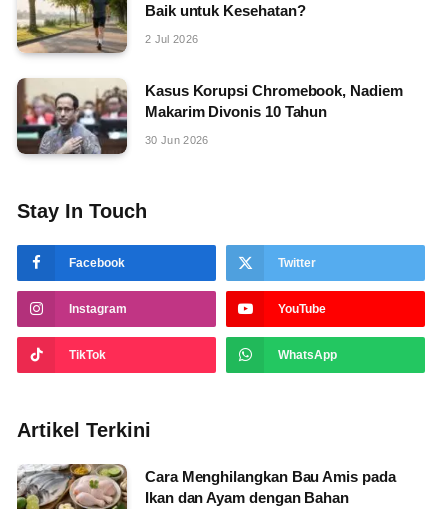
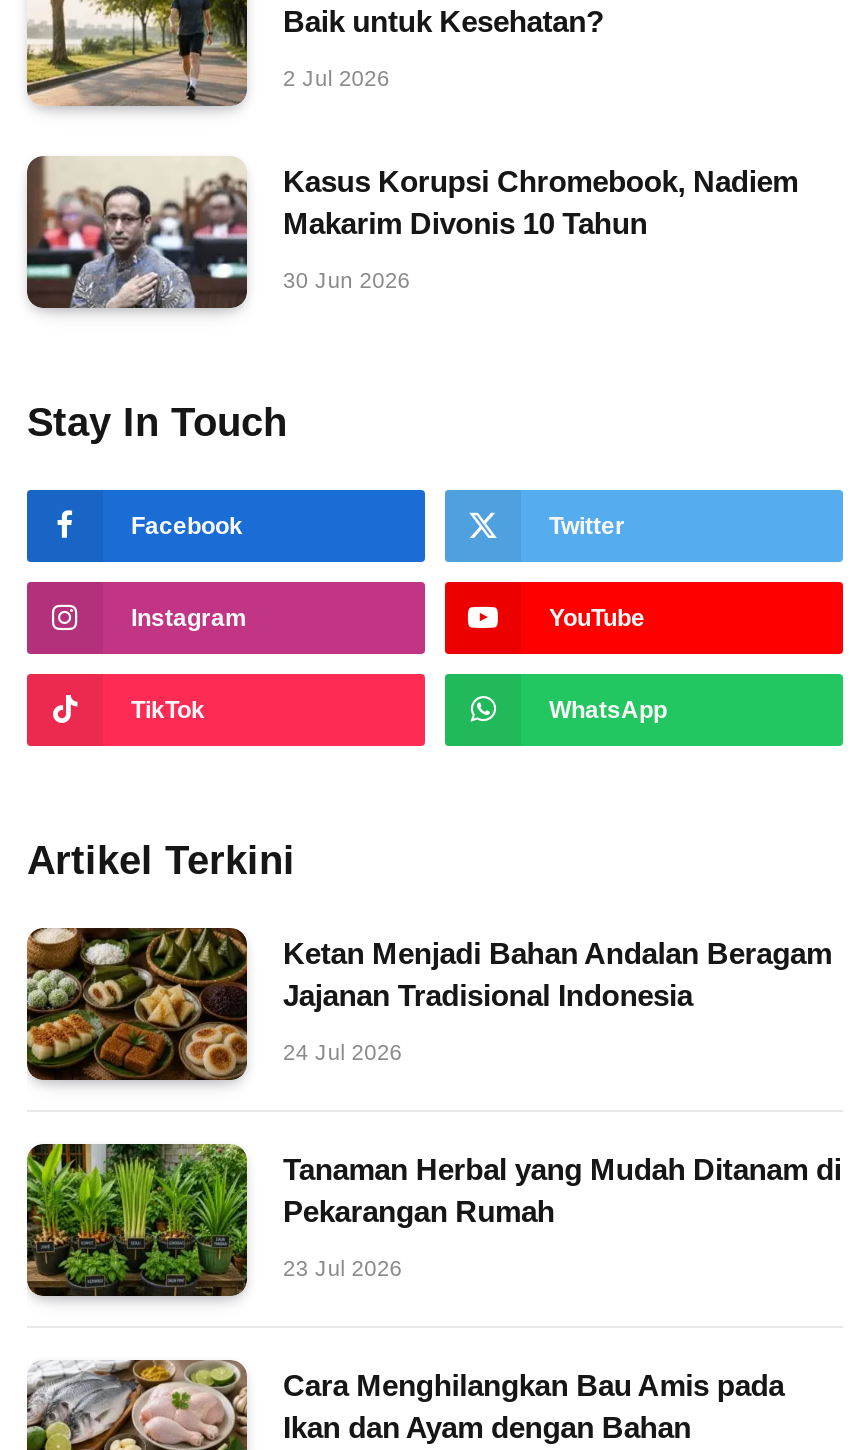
+ [image]
+ Ketan Menjadi Bahan Andalan Beragam
+ Jajanan Tradisional Indonesia
+ 24 Jul 2026

+ [image]
+ Tanaman Herbal yang Mudah Ditanam di
+ Pekarangan Rumah
+ 23 Jul 2026
